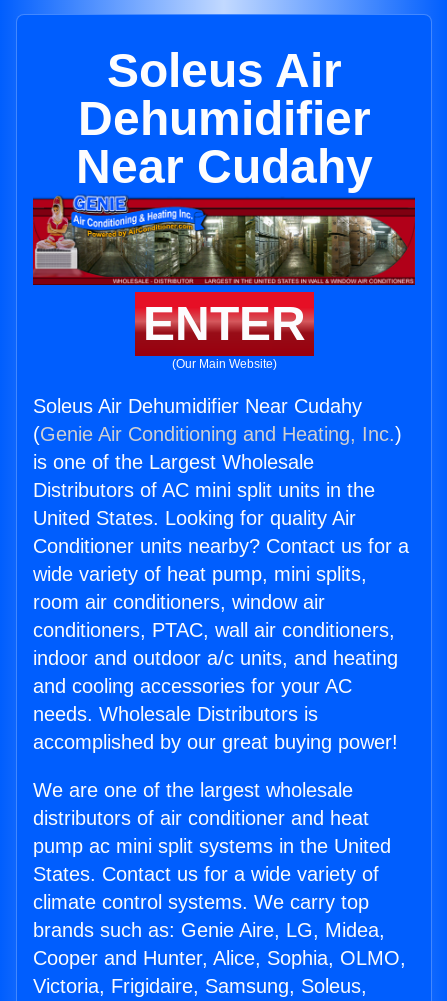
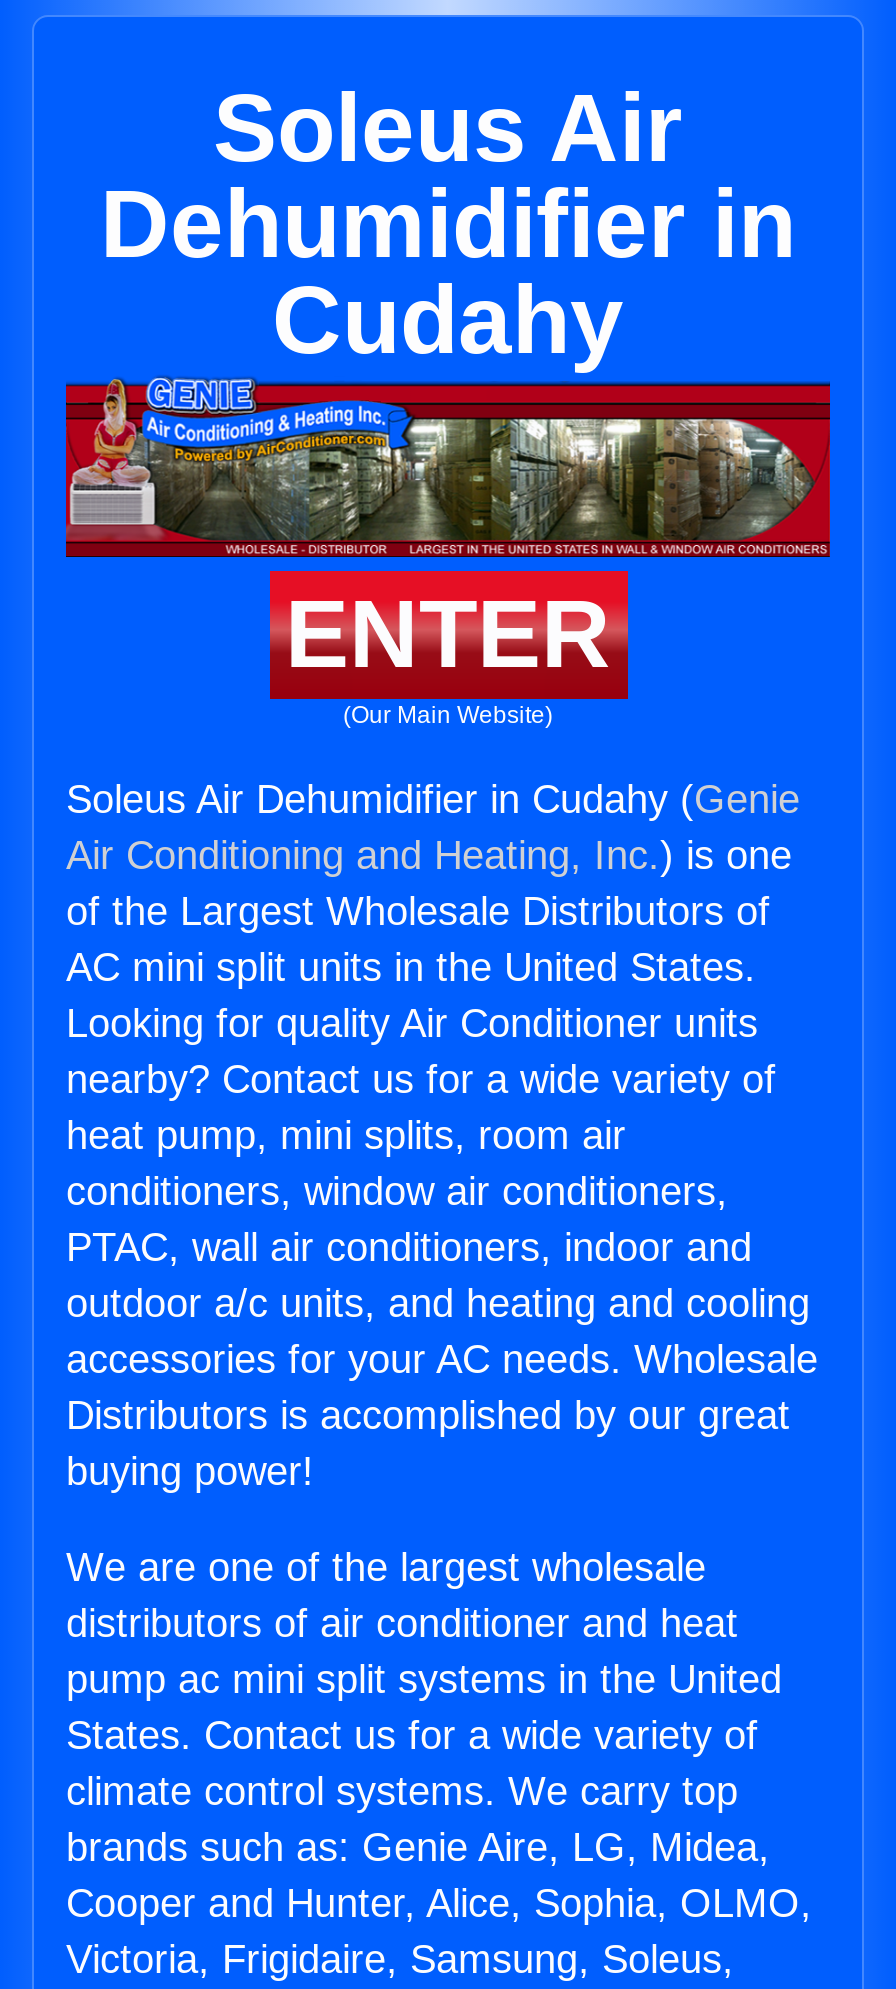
- Dehumidifier
- Near Cudahy
+ Dehumidifier in
+ Cudahy

- Soleus Air Dehumidifier Near Cudahy
- (Genie Air Conditioning and Heating, Inc.)
- is one of the Largest Wholesale
- Distributors of AC mini split units in the
- United States. Looking for quality Air
- Conditioner units nearby? Contact us for a
- wide variety of heat pump, mini splits,
- room air conditioners, window air
- conditioners, PTAC, wall air conditioners,
- indoor and outdoor a/c units, and heating
- and cooling accessories for your AC
- needs. Wholesale Distributors is
- accomplished by our great buying power!
+ Soleus Air Dehumidifier in Cudahy (Genie
+ Air Conditioning and Heating, Inc.) is one
+ of the Largest Wholesale Distributors of
+ AC mini split units in the United States.
+ Looking for quality Air Conditioner units
+ nearby? Contact us for a wide variety of
+ heat pump, mini splits, room air
+ conditioners, window air conditioners,
+ PTAC, wall air conditioners, indoor and
+ outdoor a/c units, and heating and cooling
+ accessories for your AC needs. Wholesale
+ Distributors is accomplished by our great
+ buying power!
